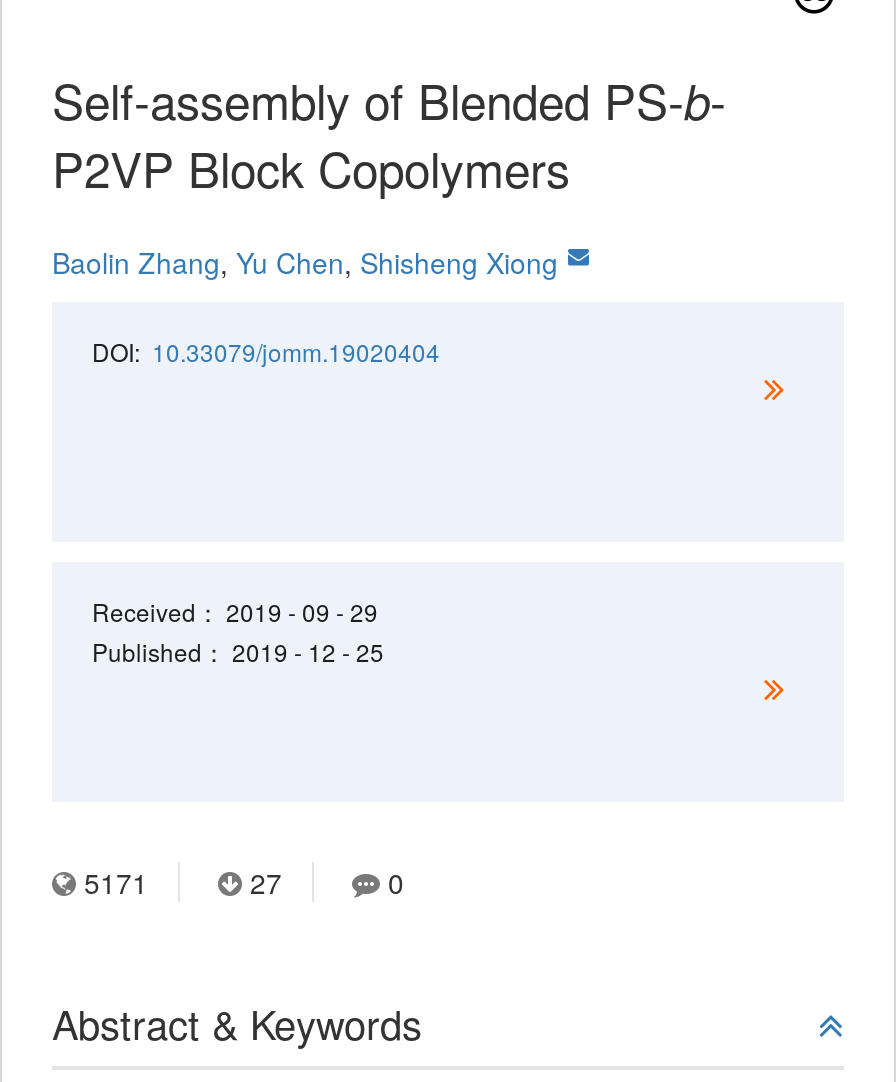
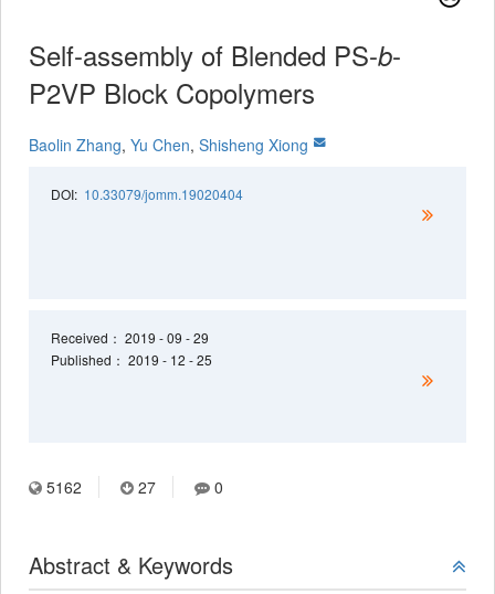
- 5171
+ 5162
